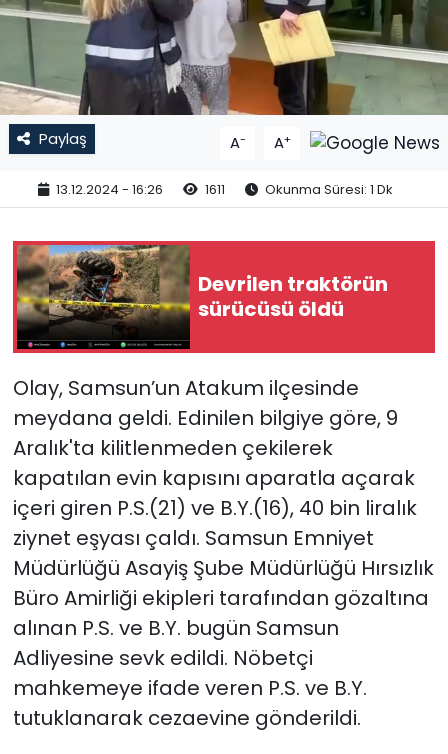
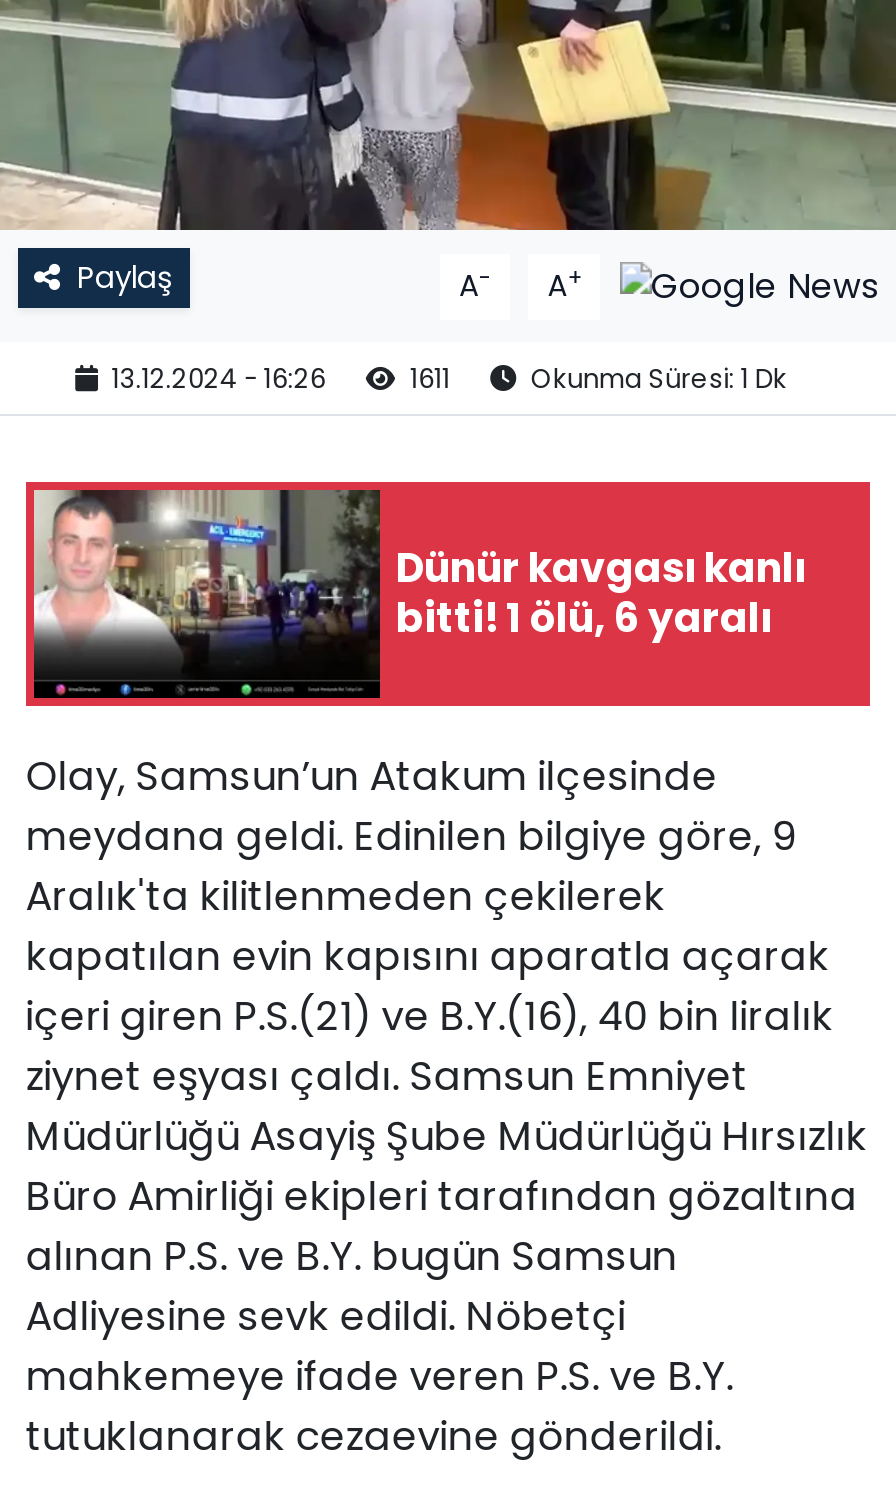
- [image]
- Devrilen traktörün
- sürücüsü öldü
+ [image]
+ Dünür kavgası kanlı
+ bitti! 1 ölü, 6 yaralı
